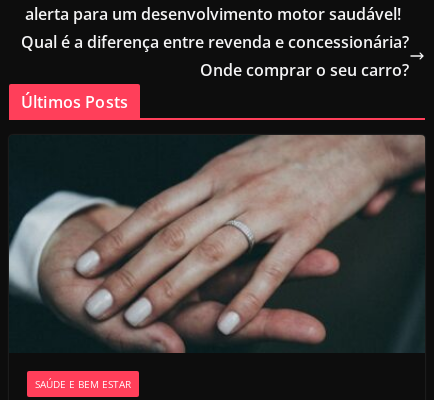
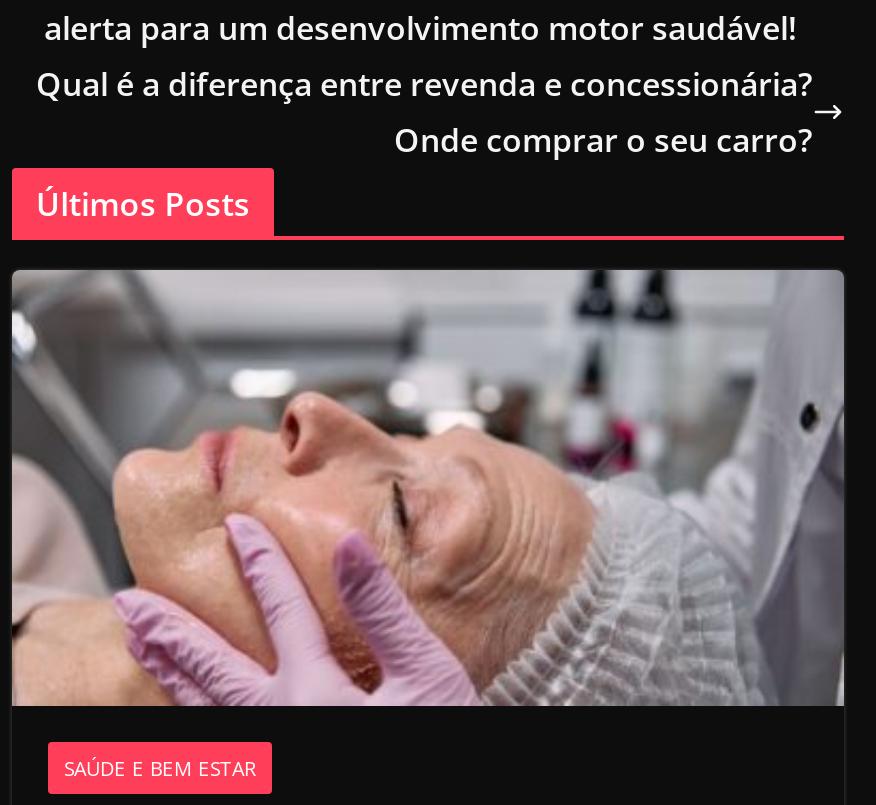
- [image]
+ [image]
